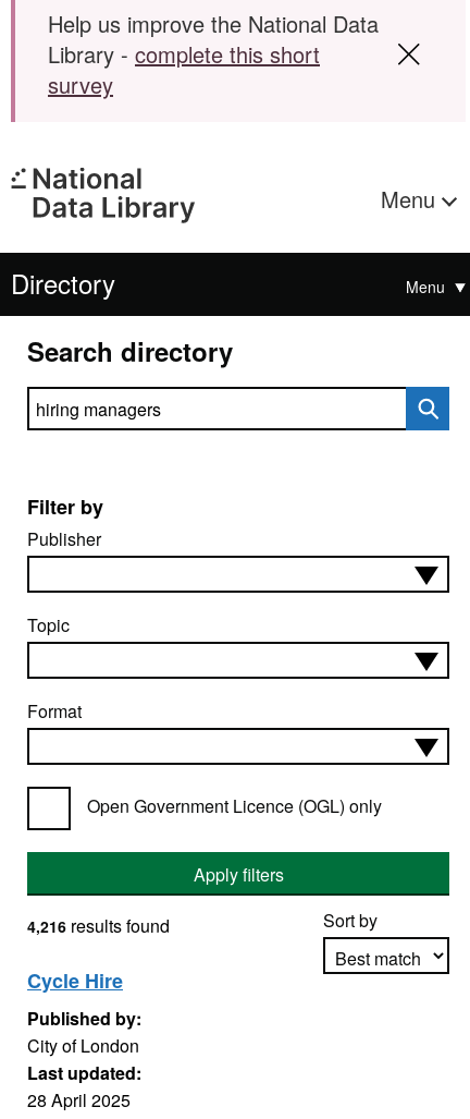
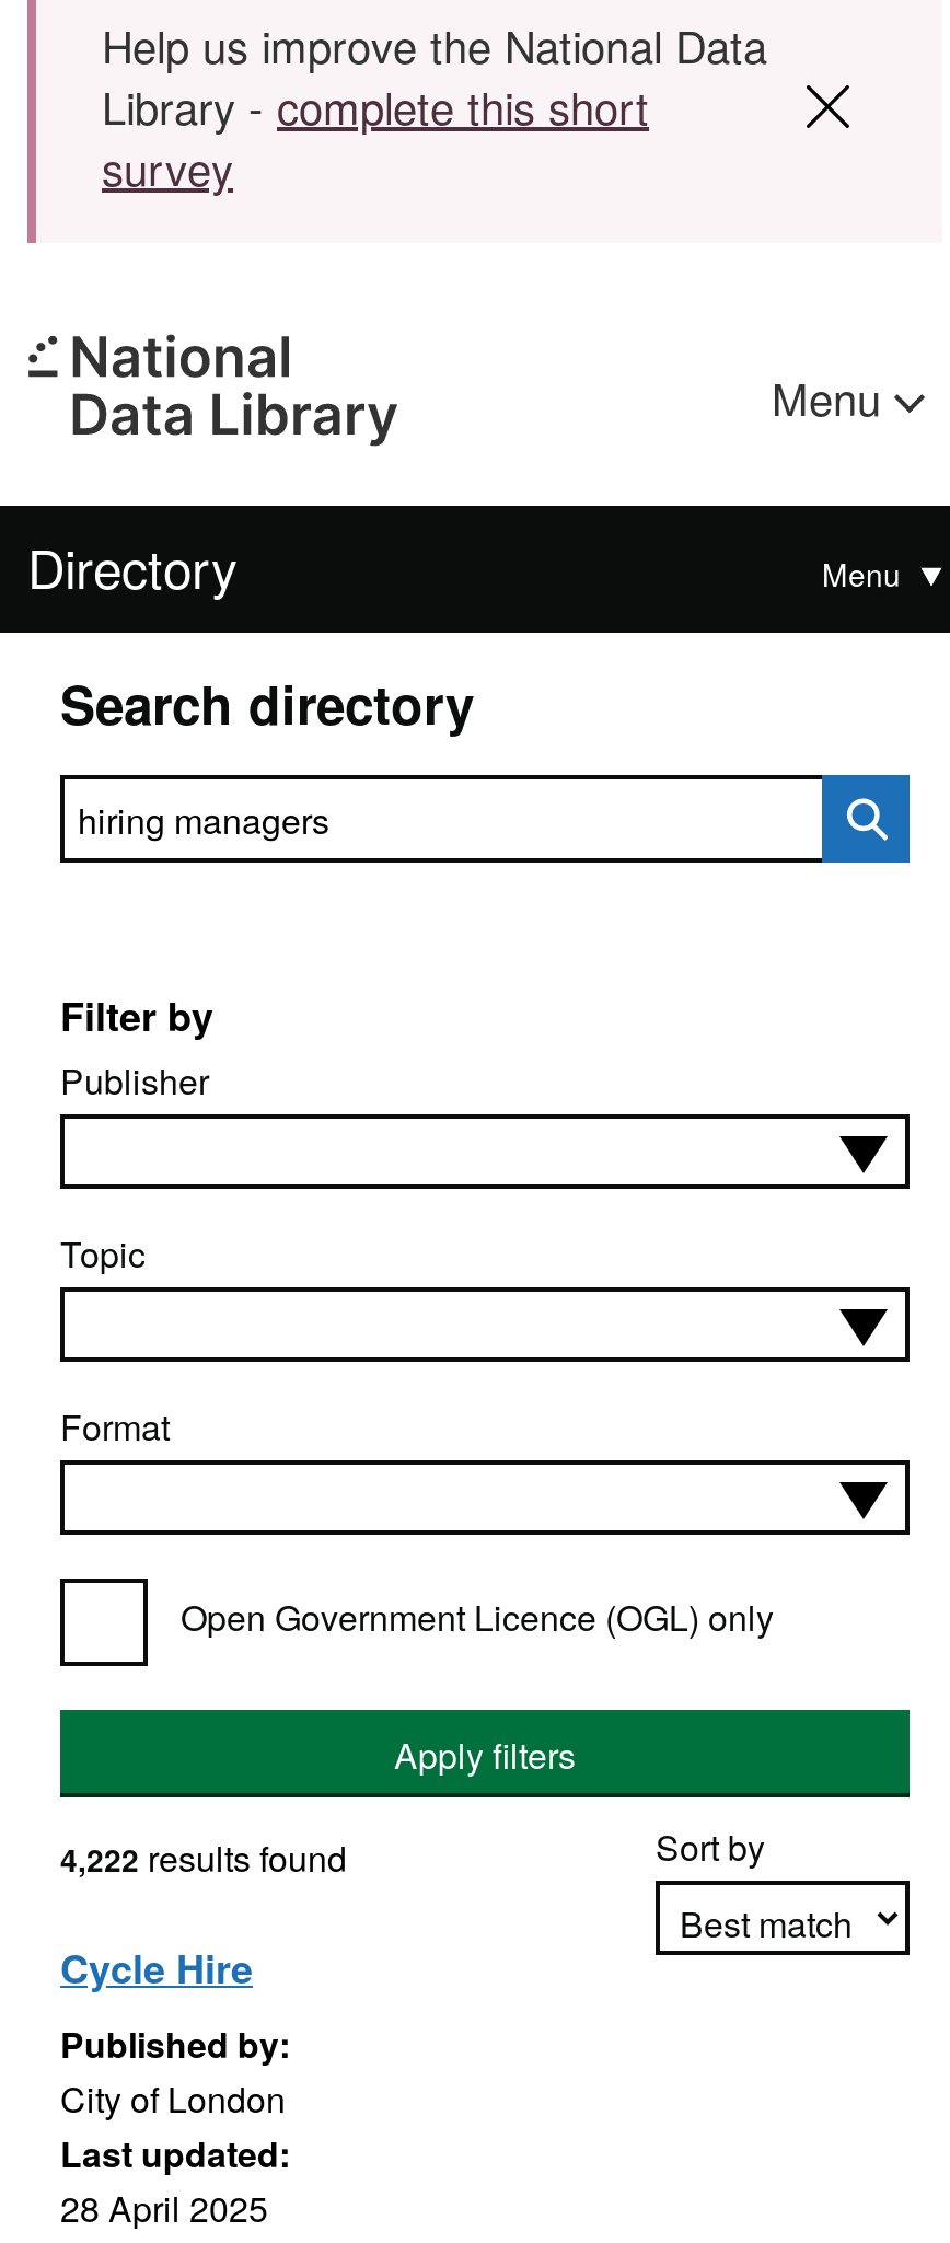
- 4,216 results found
+ 4,222 results found
